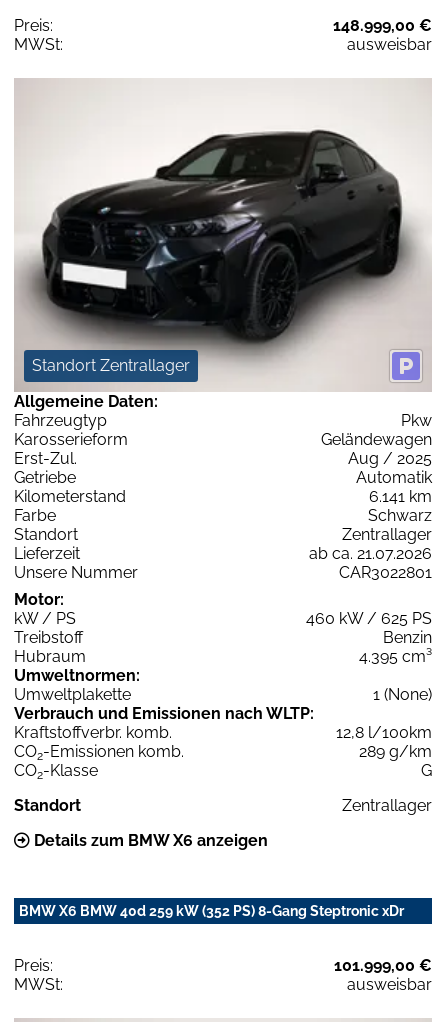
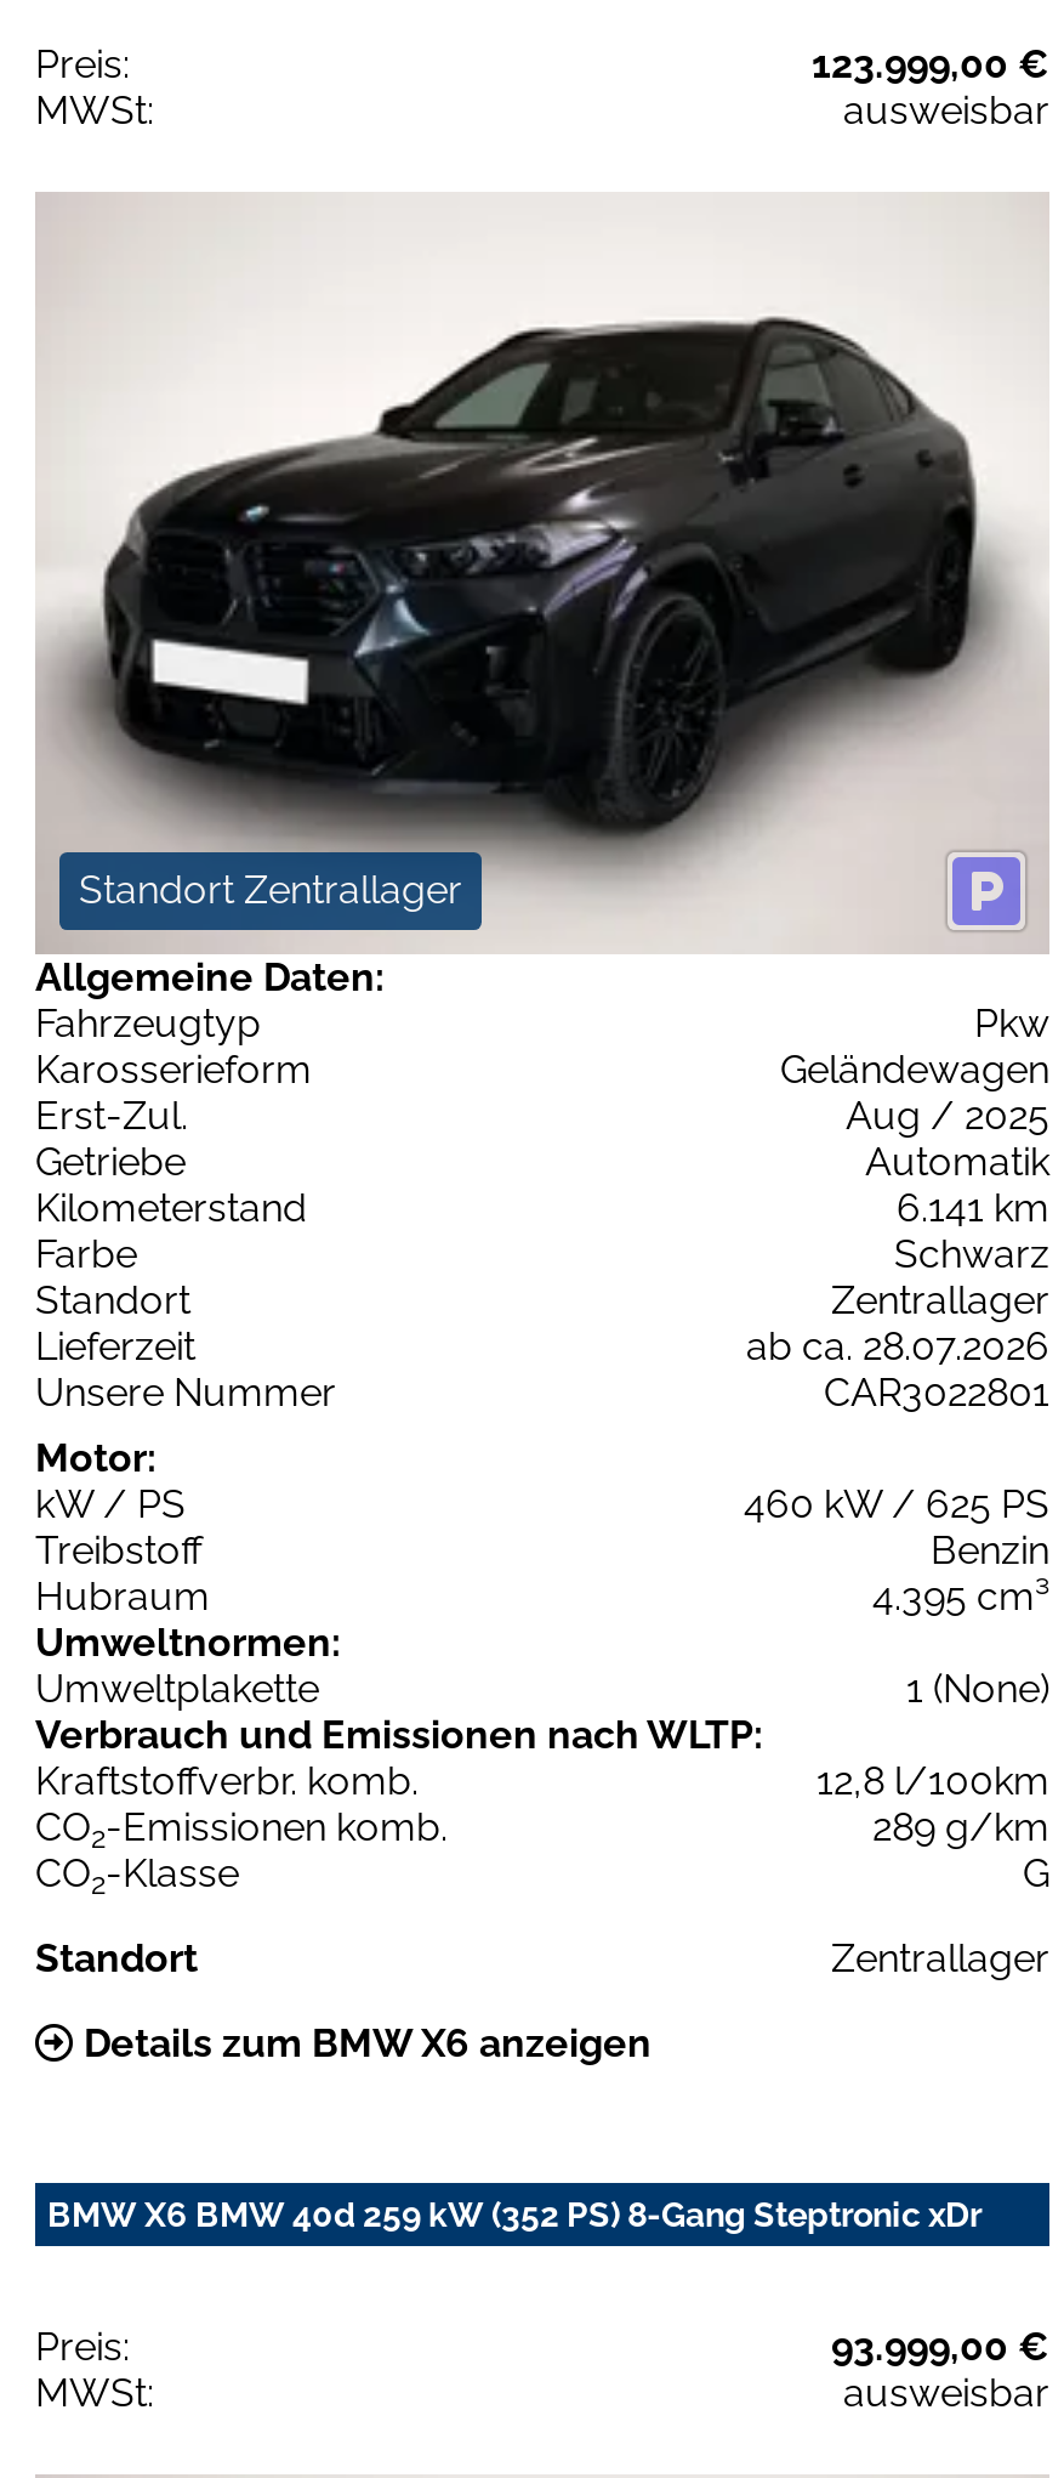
- 148.999,00 €
+ 123.999,00 €

- ab ca. 21.07.2026
+ ab ca. 28.07.2026

- 101.999,00 €
+ 93.999,00 €
